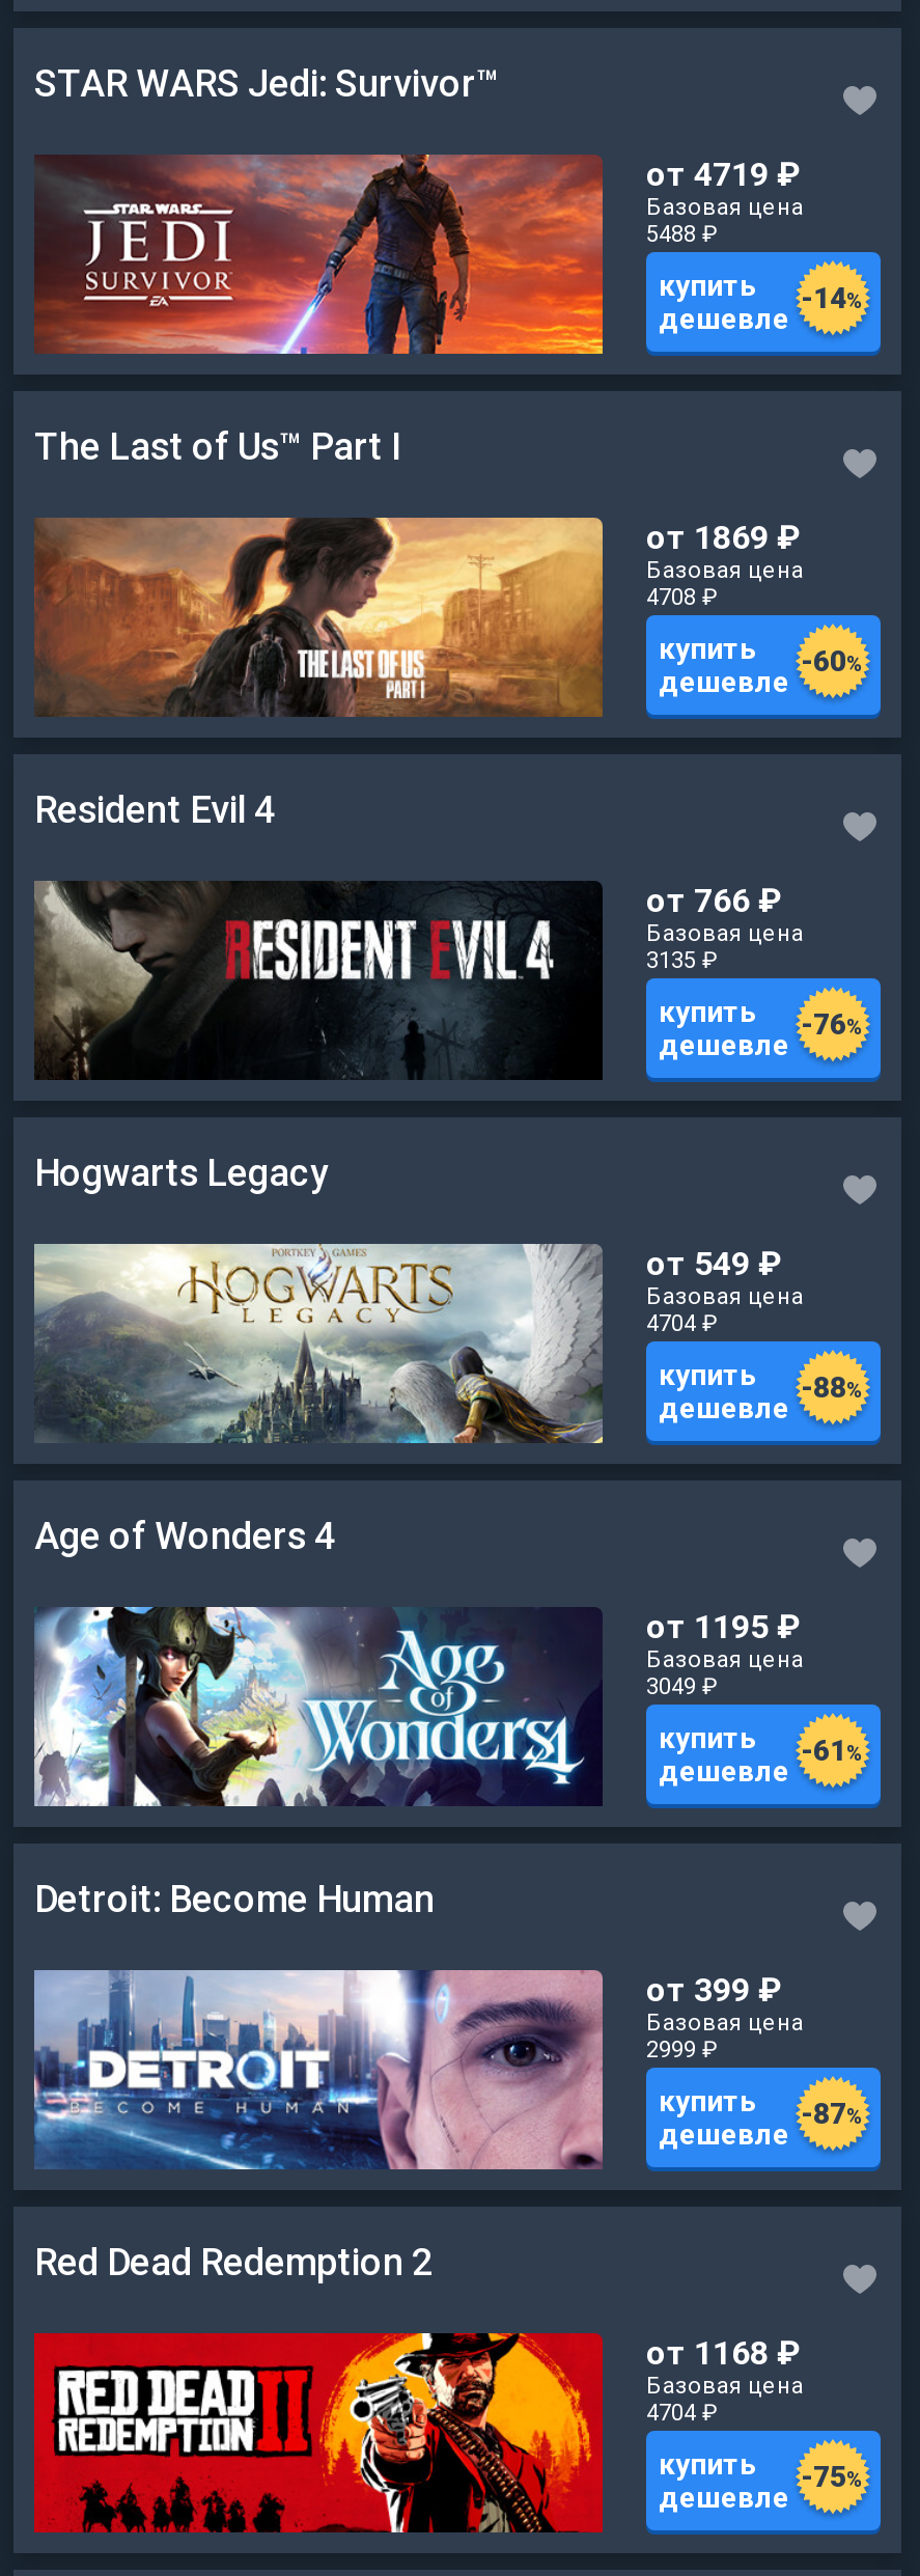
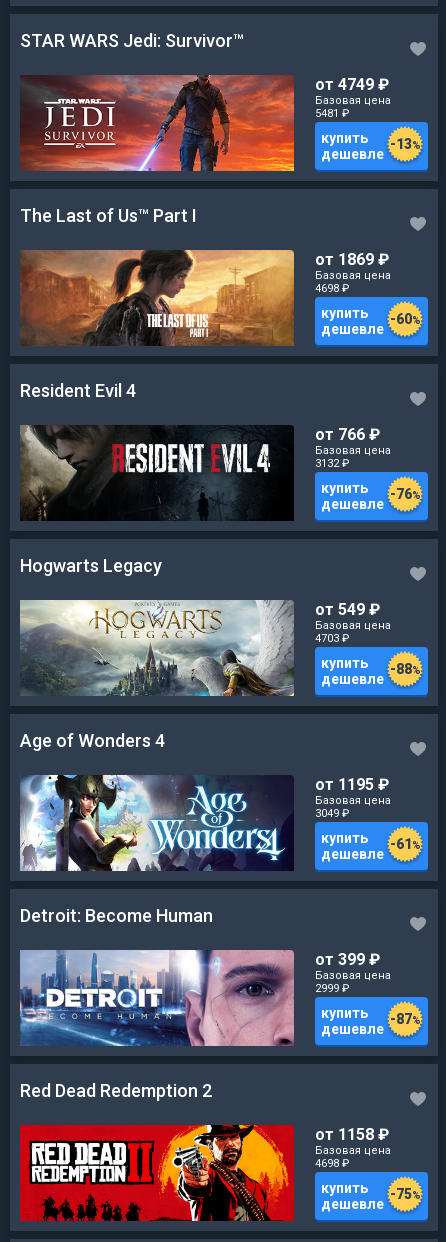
- от 4719 ₽
+ от 4749 ₽

- 5488 ₽
+ 5481 ₽

- купить -14%
+ купить -13%

- 4708 ₽
+ 4698 ₽

- 3135 ₽
+ 3132 ₽

- 4704 ₽
+ 4703 ₽

- от 1168 ₽
+ от 1158 ₽

- 4704 ₽
+ 4698 ₽
